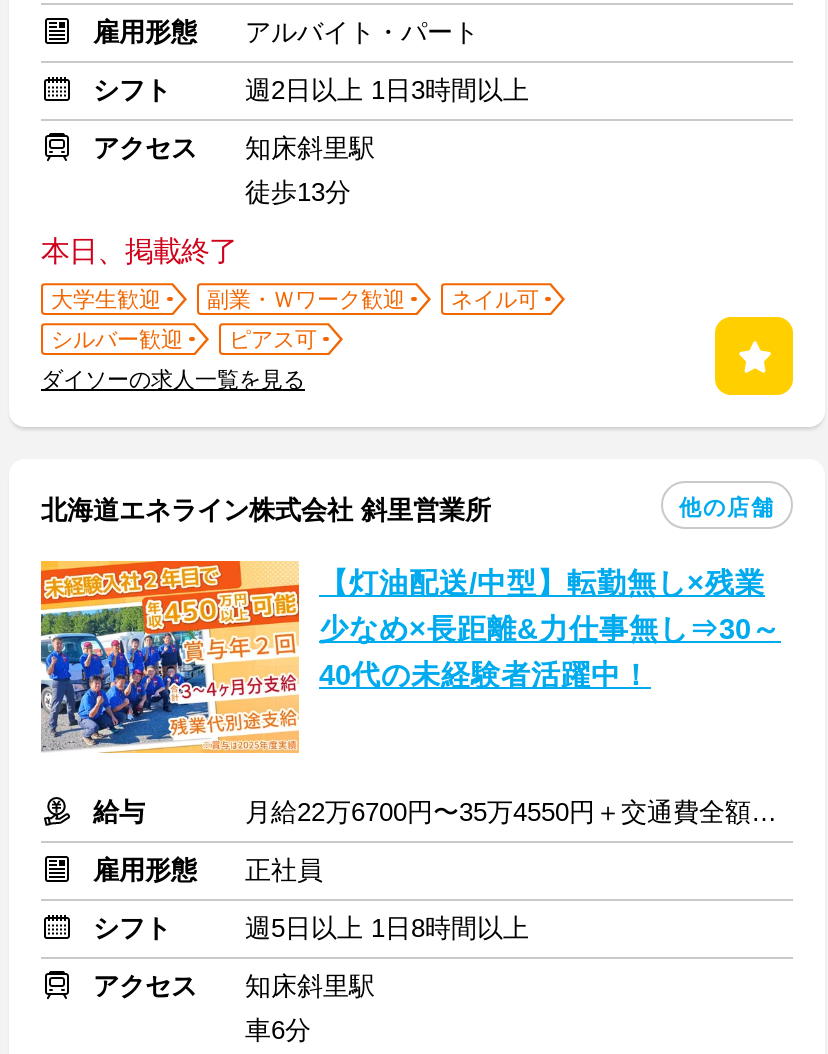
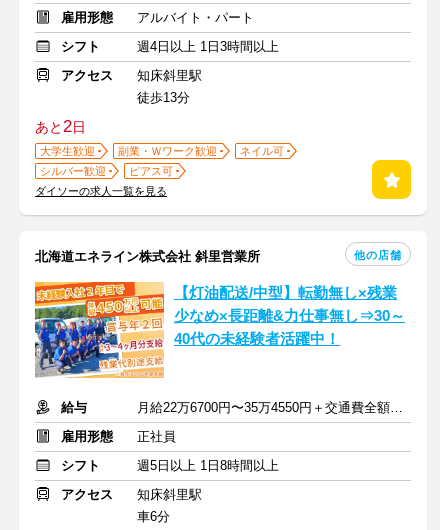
- 週2日以上 1日3時間以上
+ 週4日以上 1日3時間以上

- 本日、掲載終了
+ あと2日
